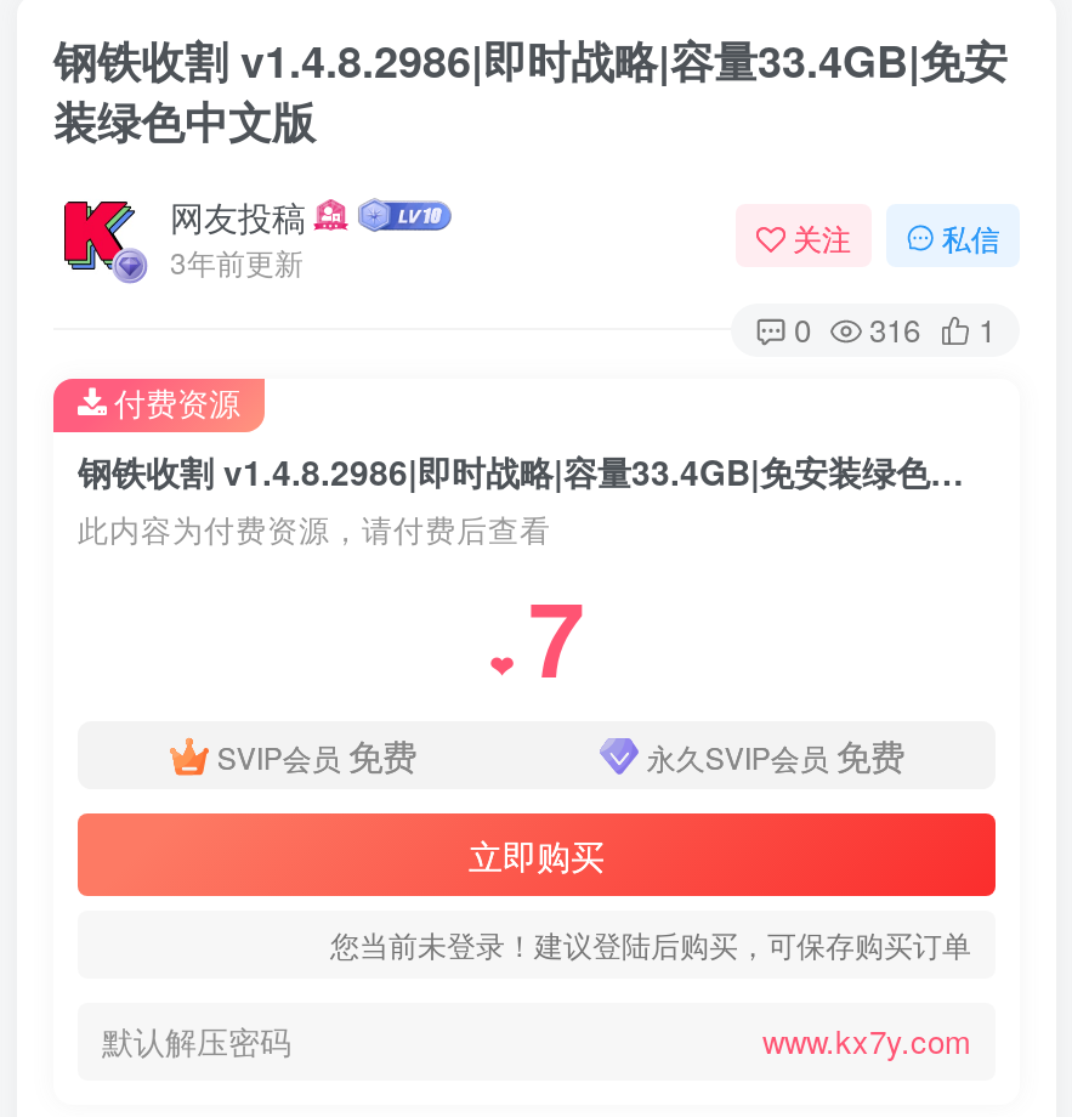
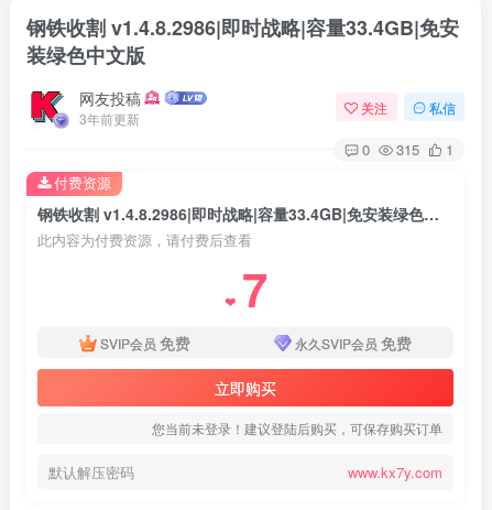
- 0 316 1
+ 0 315 1
